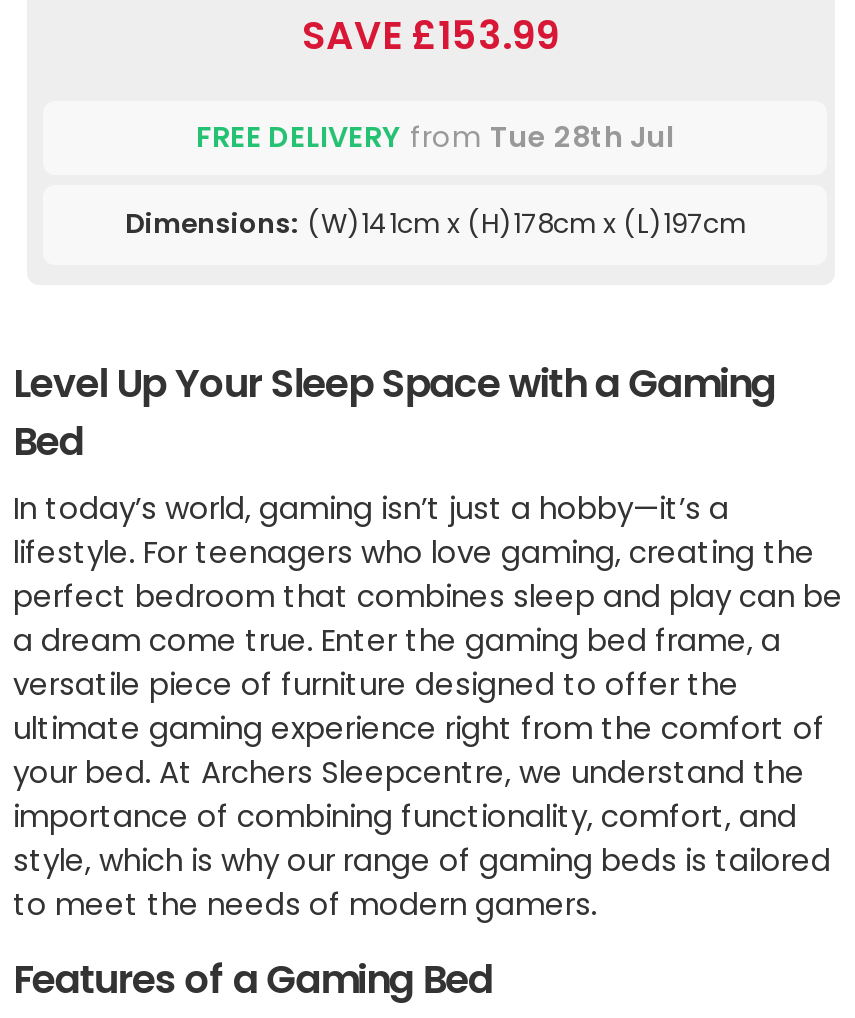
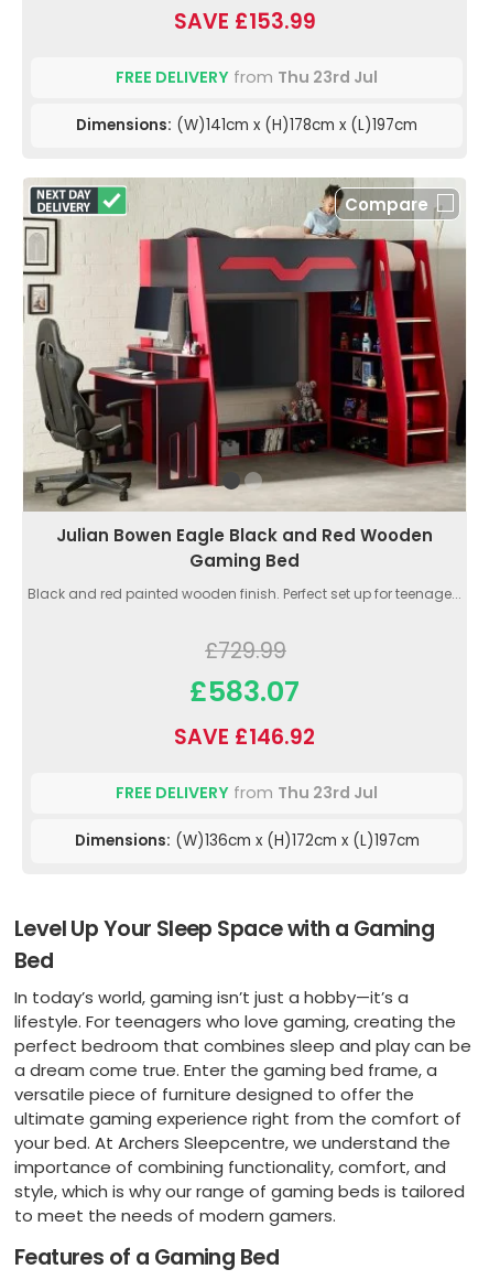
- FREE DELIVERY from Tue 28th Jul
+ FREE DELIVERY from Thu 23rd Jul

+ [image]
+ Compare

+ Julian Bowen Eagle Black and Red Wooden
+ Gaming Bed
+ Black and red painted wooden finish. Perfect set up for teenage...
+ £729.99
+ £583.07
+ SAVE £146.92
+ FREE DELIVERY from Thu 23rd Jul
+ Dimensions: (W)136cm x (H)172cm x (L)197cm
